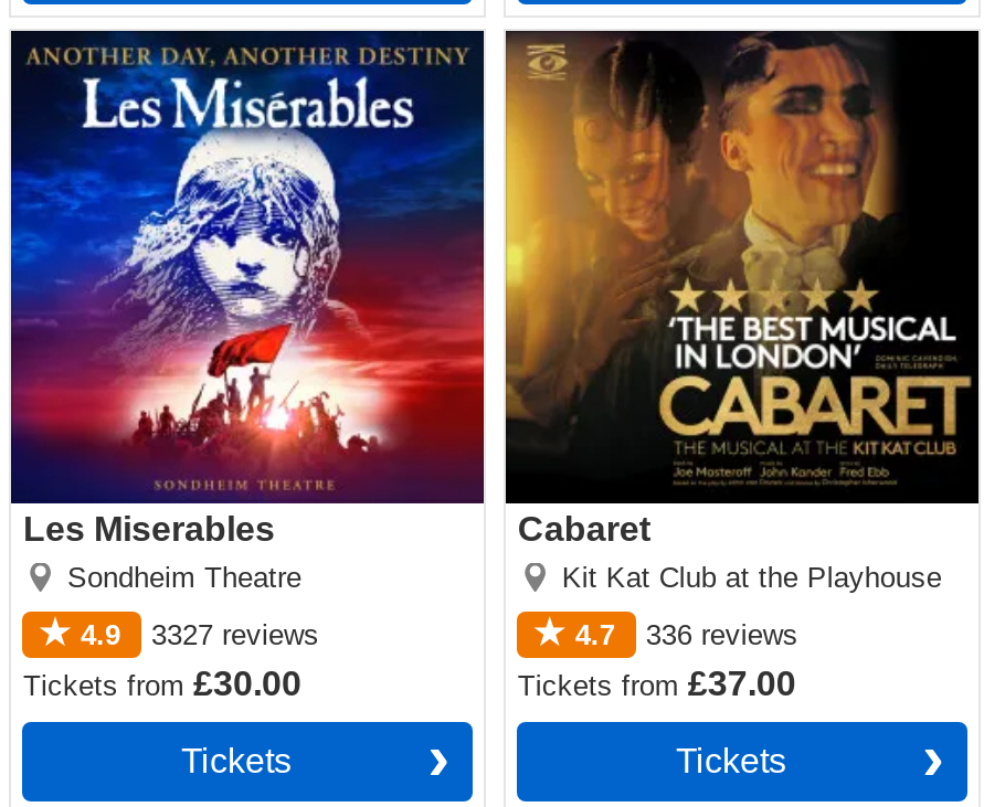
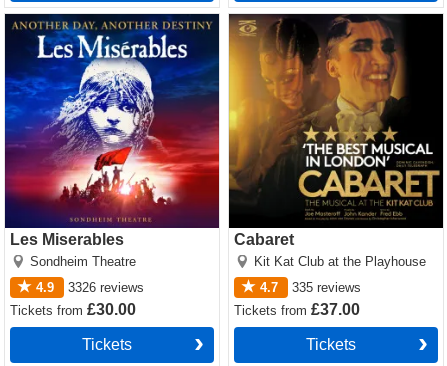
- 4.9 3327 reviews
+ 4.9 3326 reviews

- 4.7 336 reviews
+ 4.7 335 reviews
